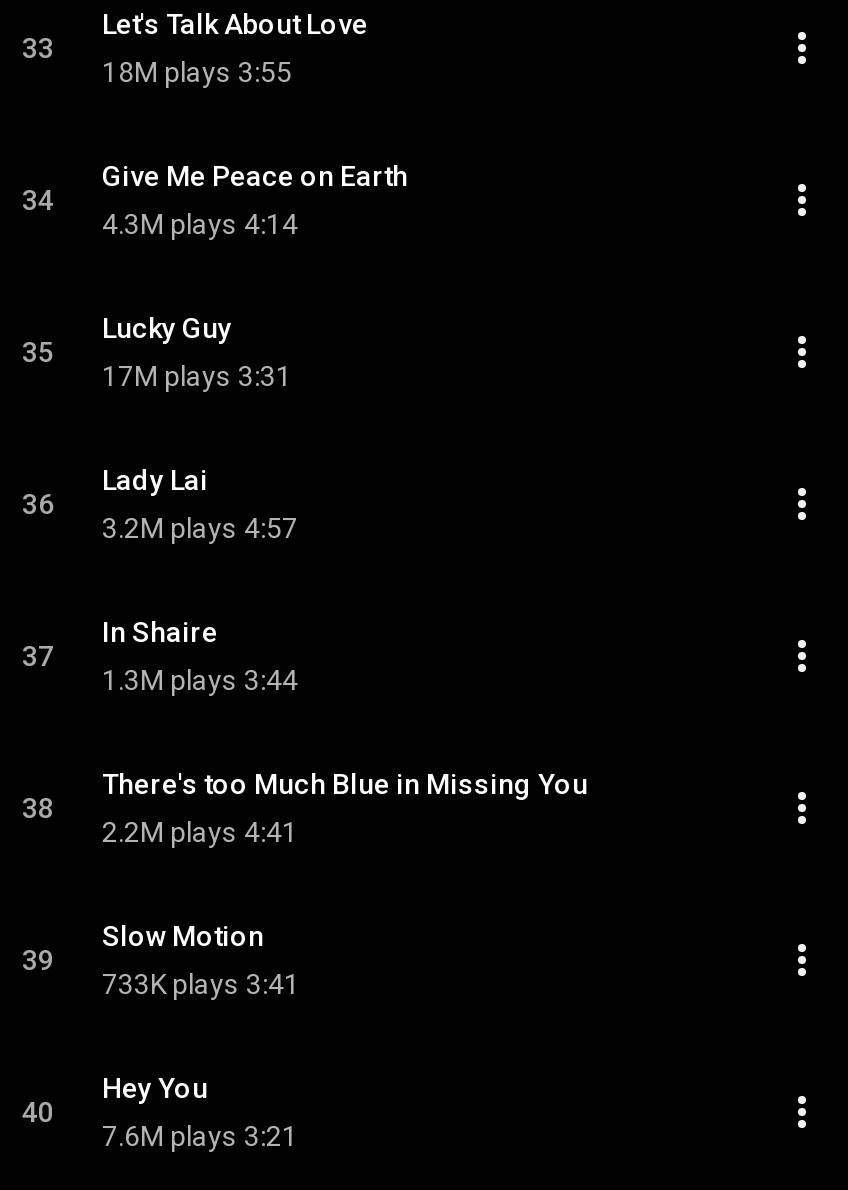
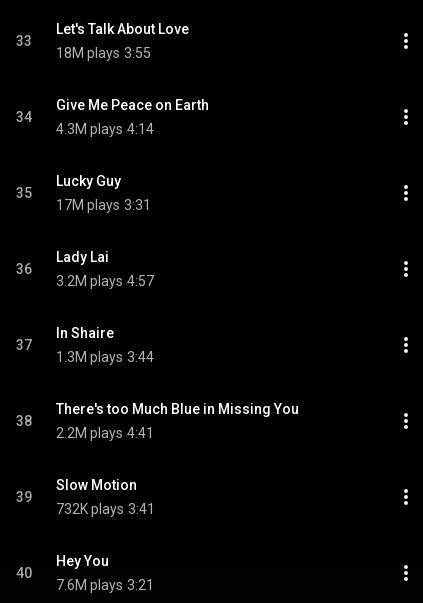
- 733K plays 3:41
+ 732K plays 3:41
